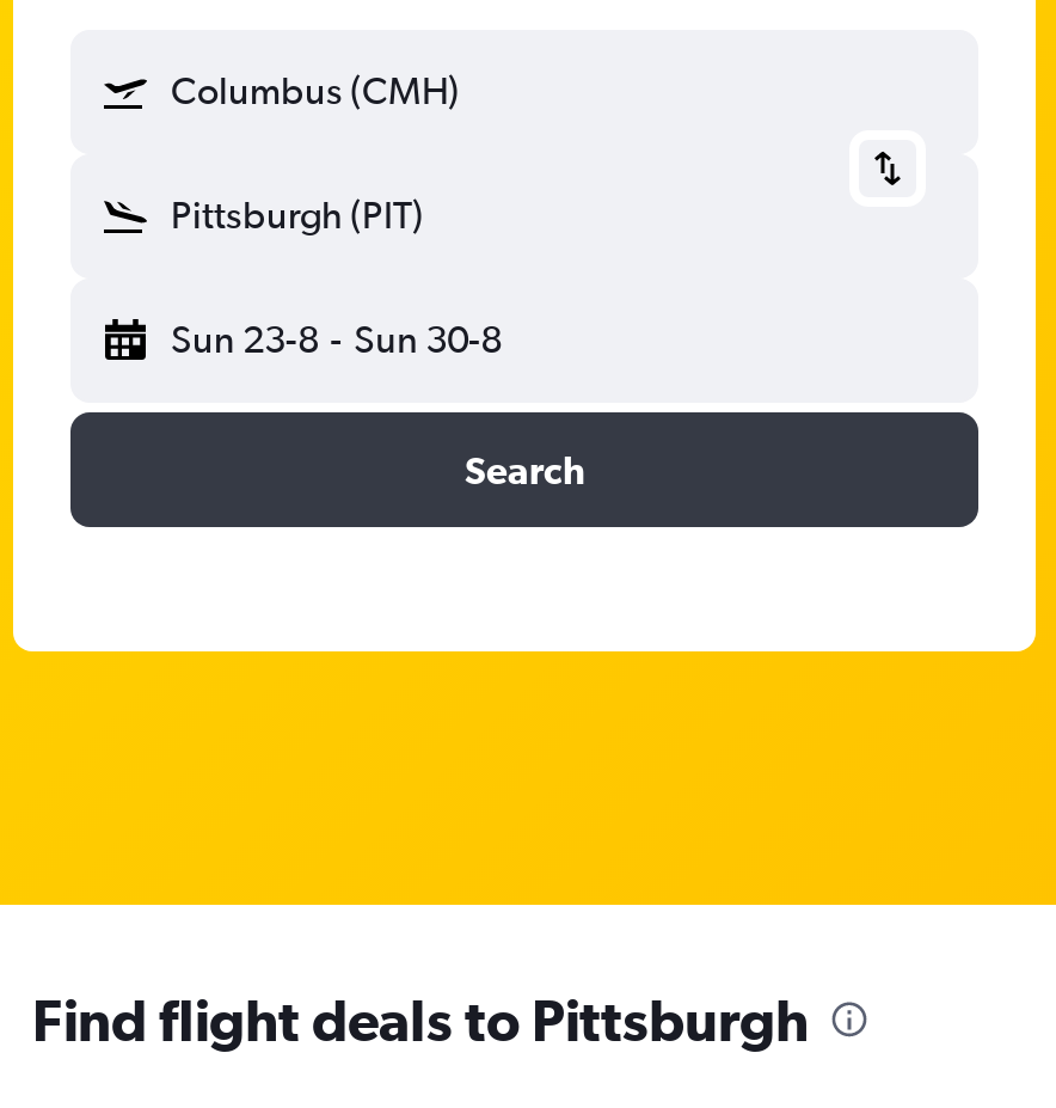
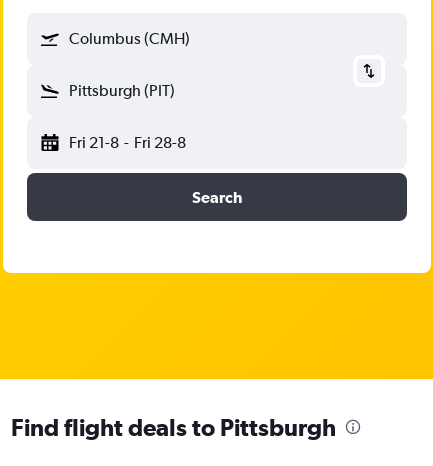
- Sun 23-8 - Sun 30-8
+ Fri 21-8 - Fri 28-8
